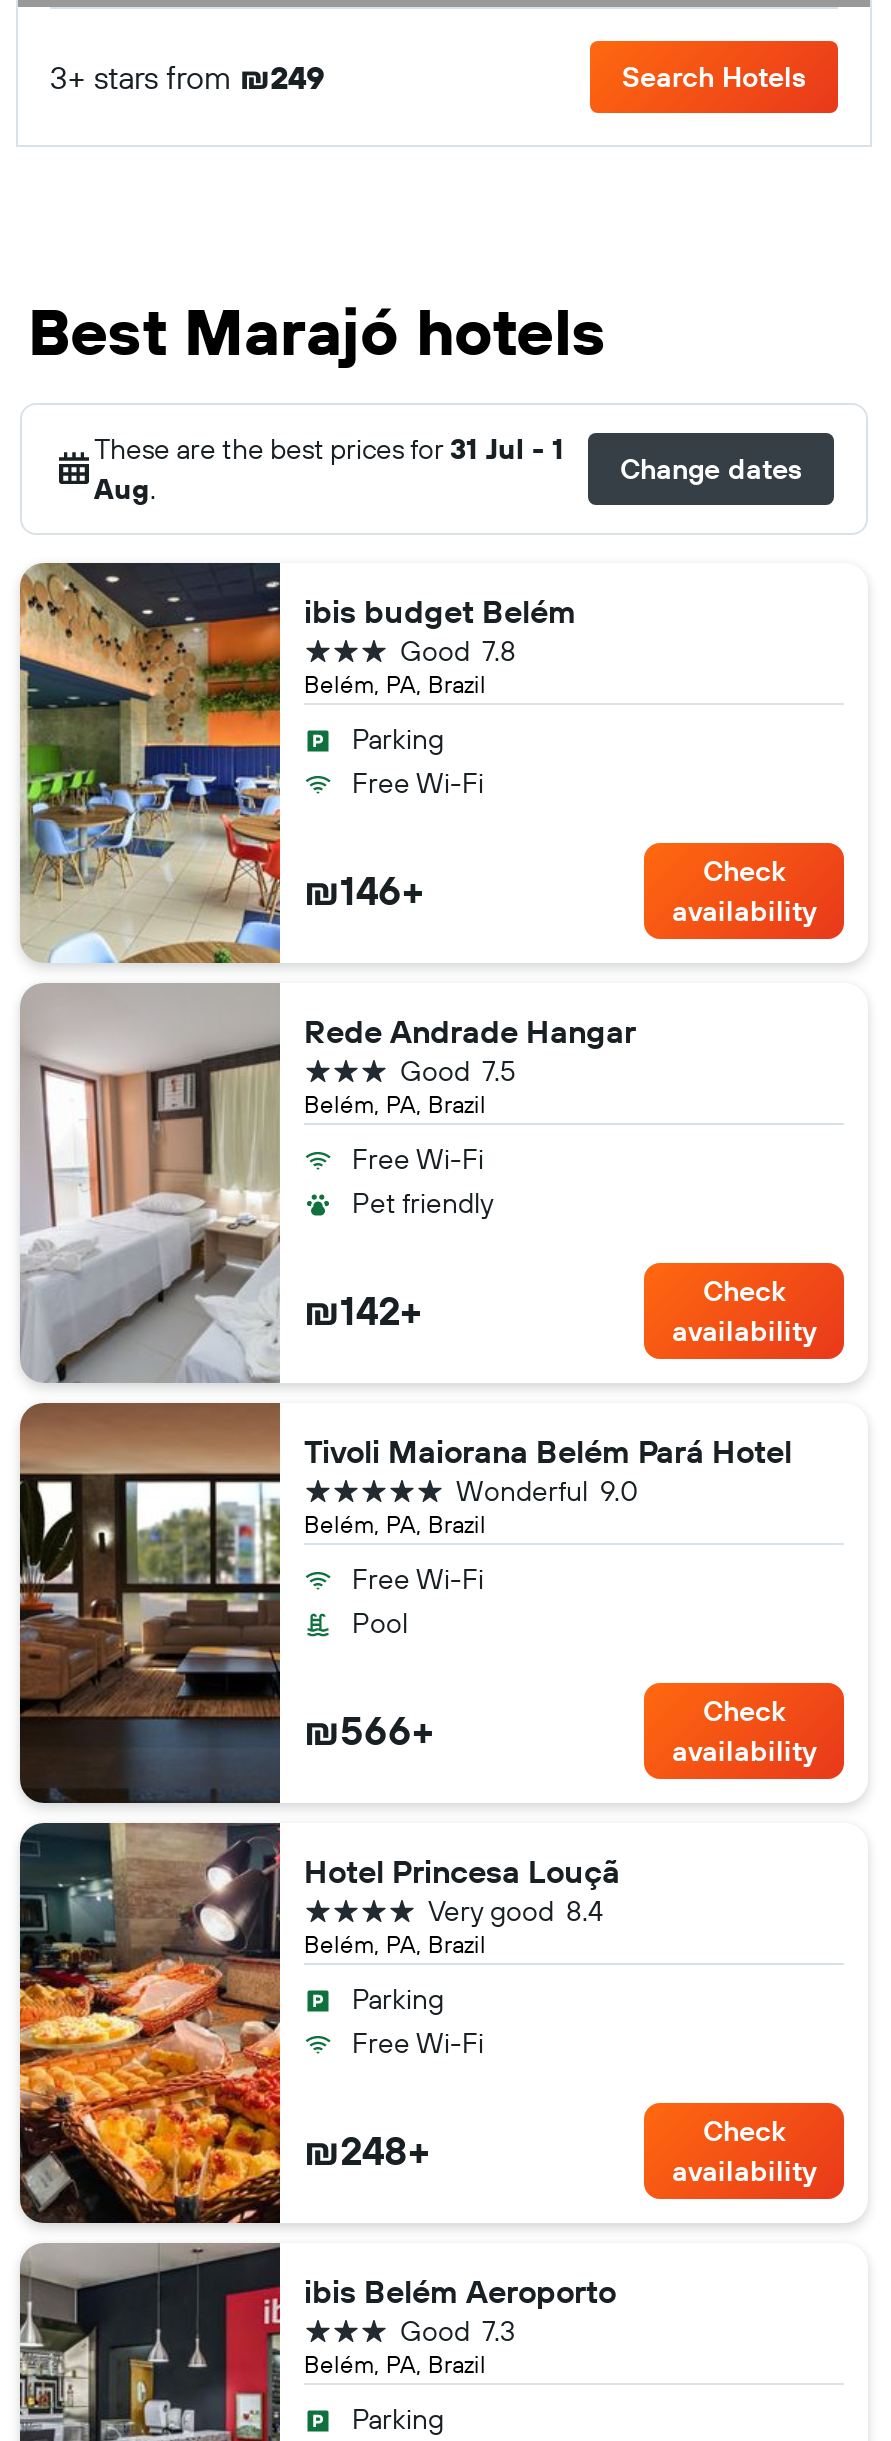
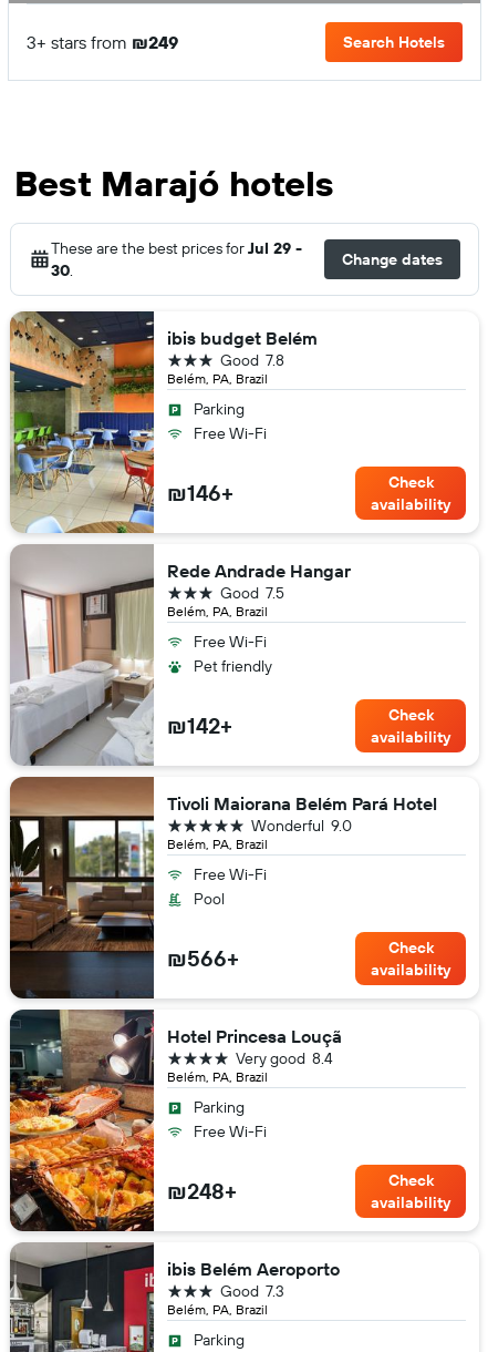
- These are the best prices for 31 Jul - 1
- Aug.
+ These are the best prices for Jul 29 -
+ 30.
